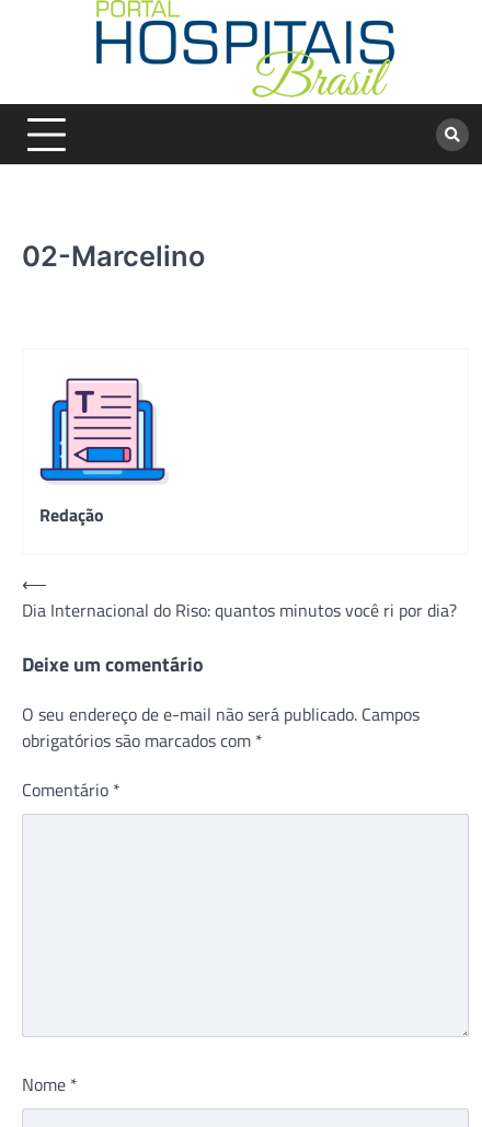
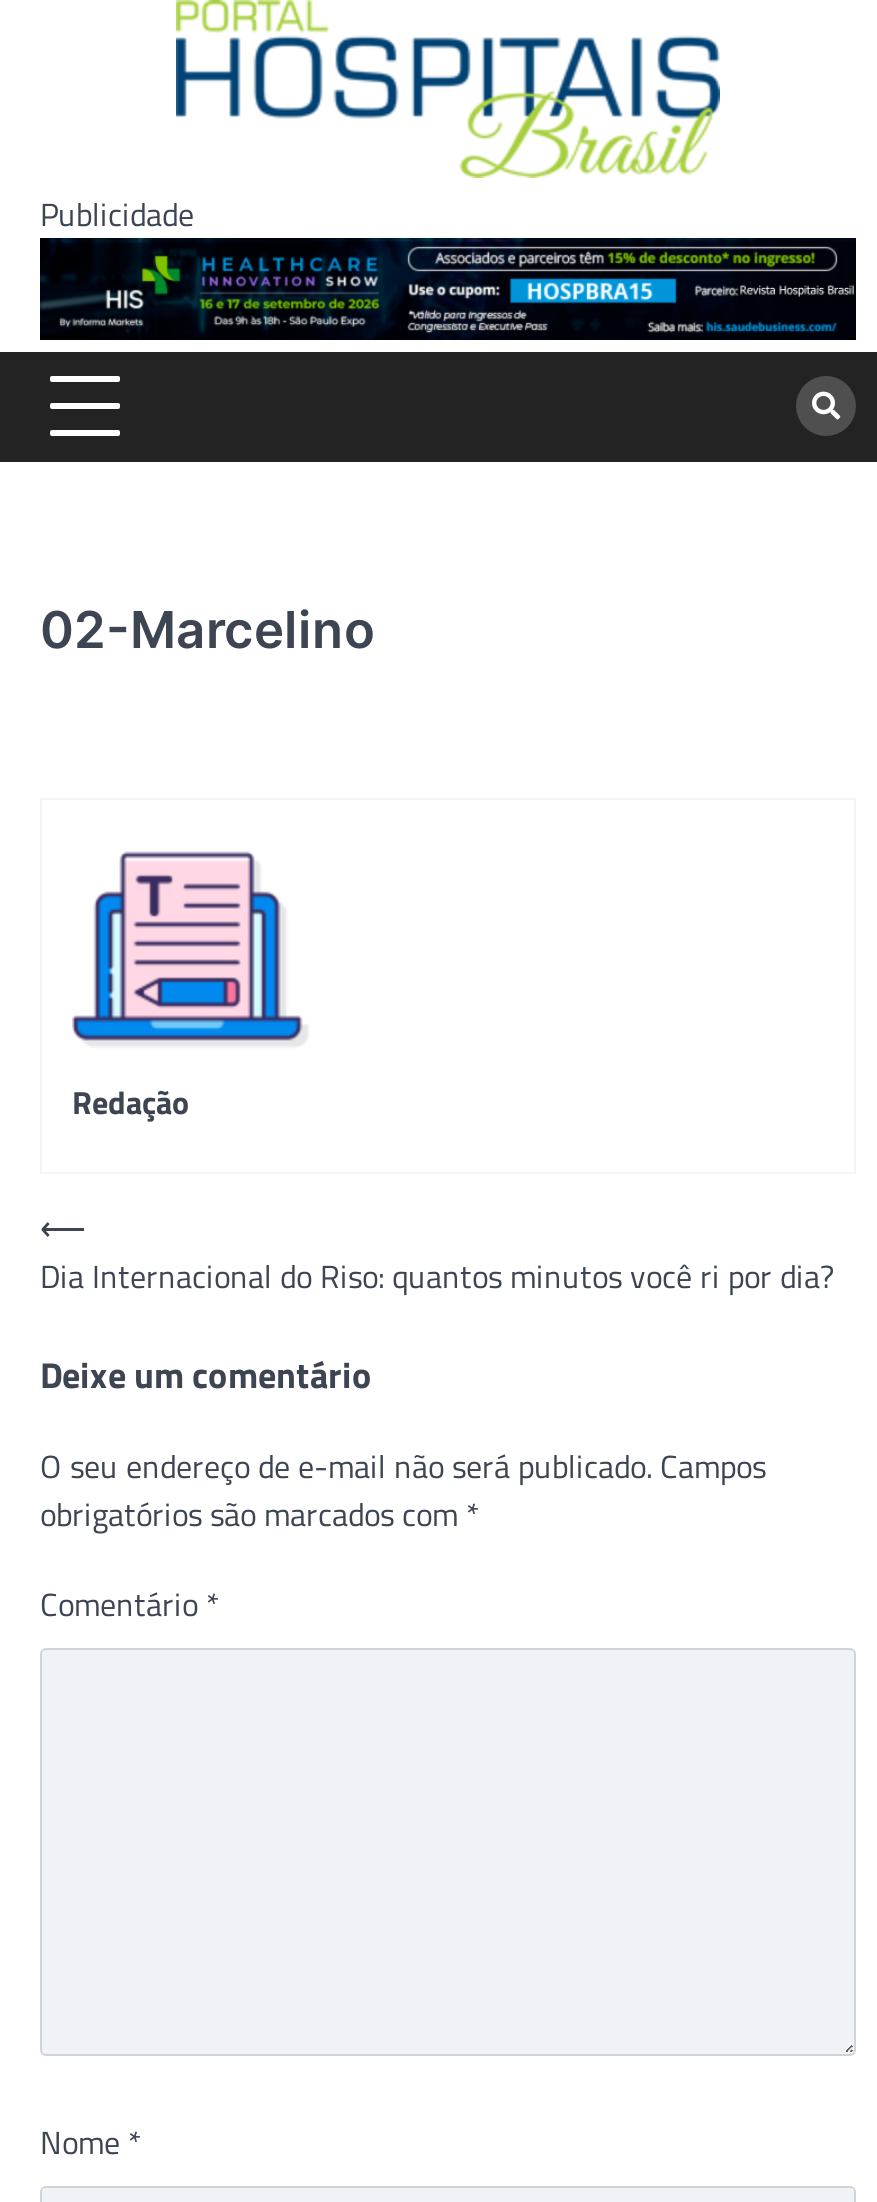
+ Publicidade
